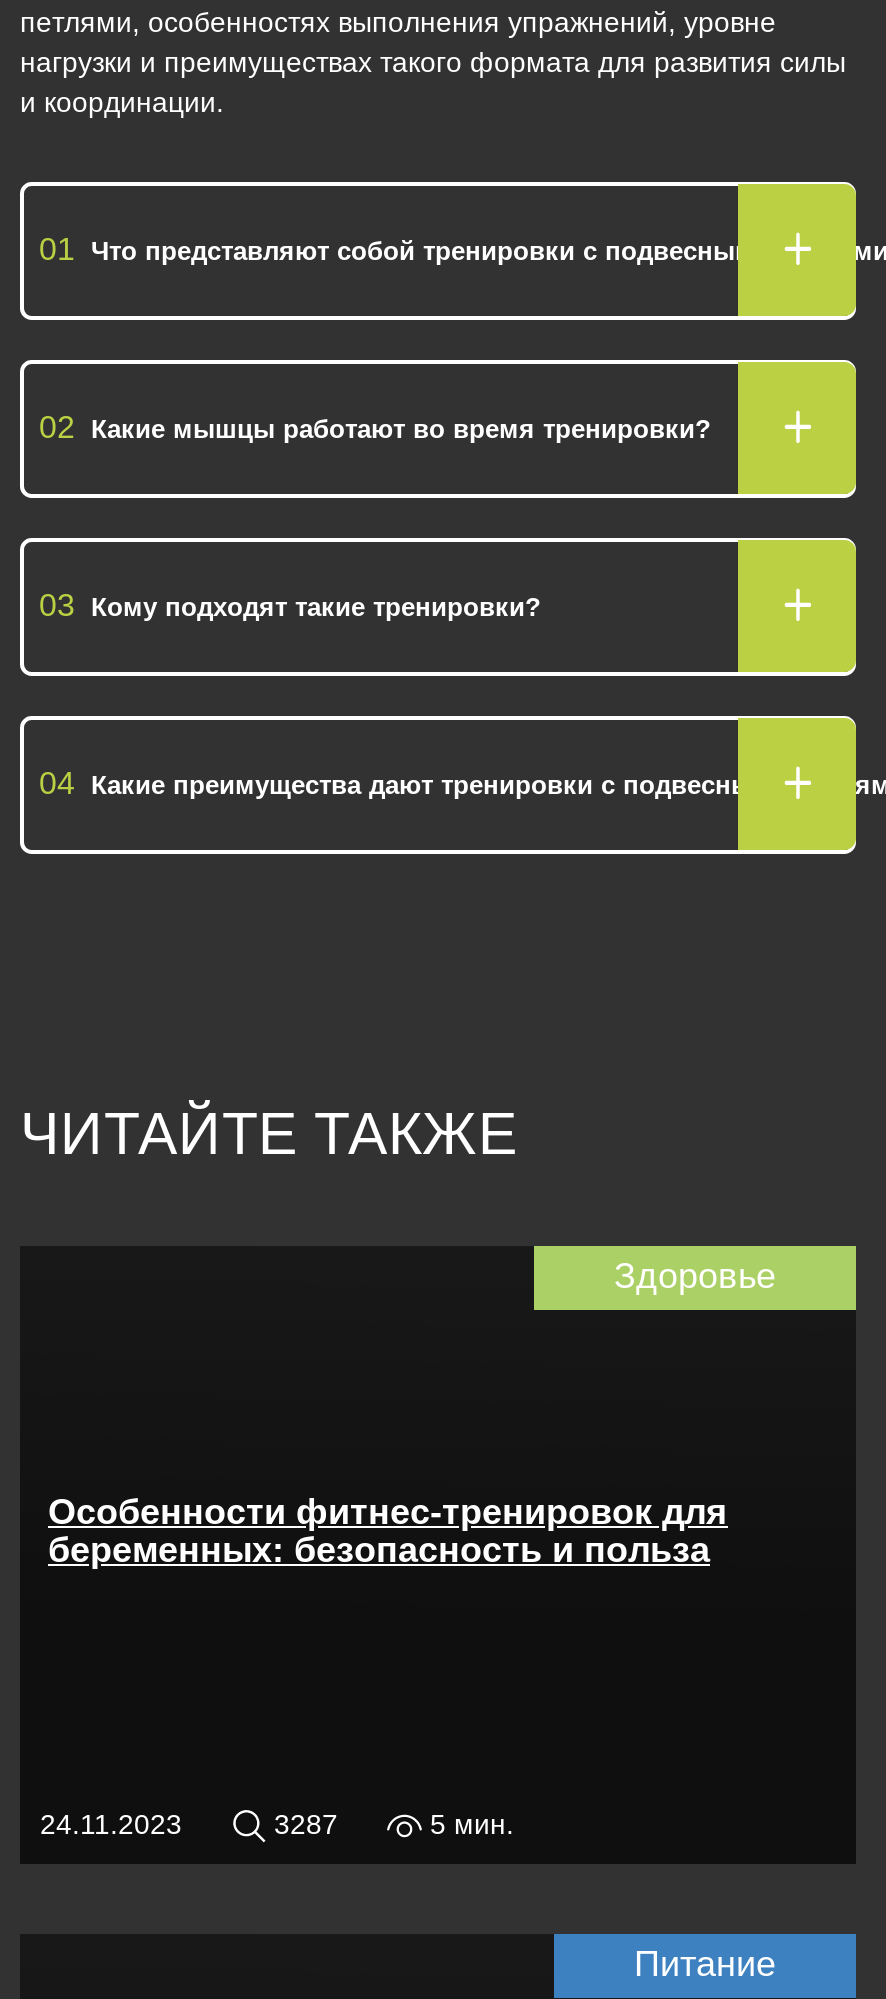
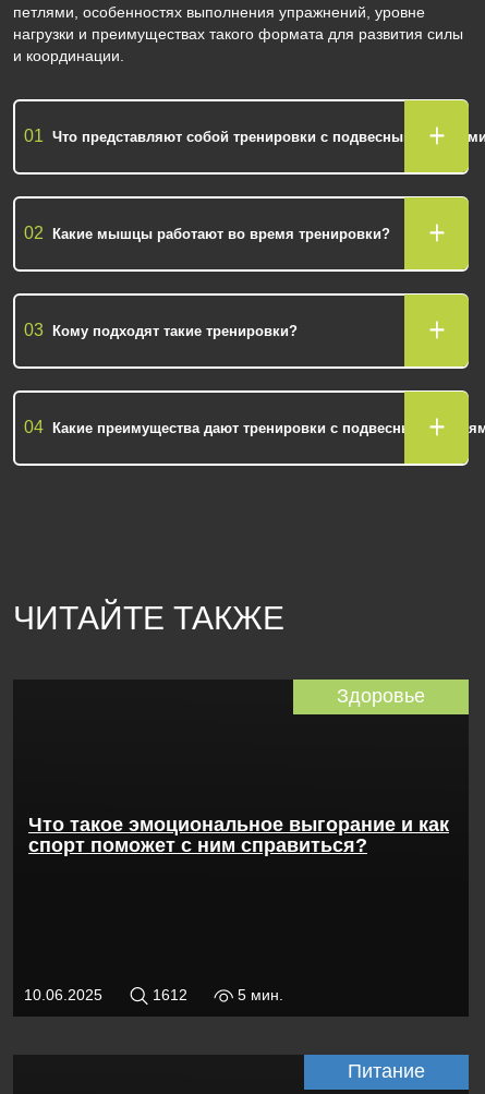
- Особенности фитнес-тренировок для
- беременных: безопасность и польза
+ Что такое эмоциональное выгорание и как
+ спорт поможет с ним справиться?

- 24.11.2023
- 3287
+ 10.06.2025
+ 1612
